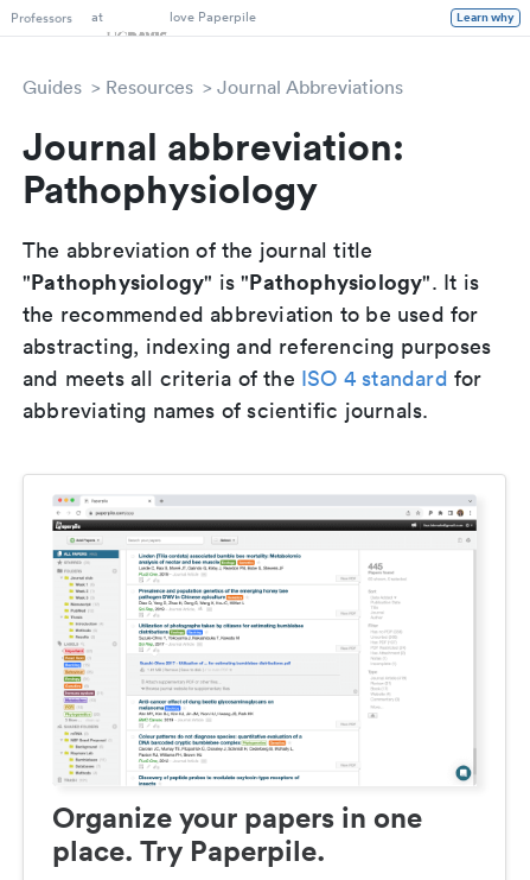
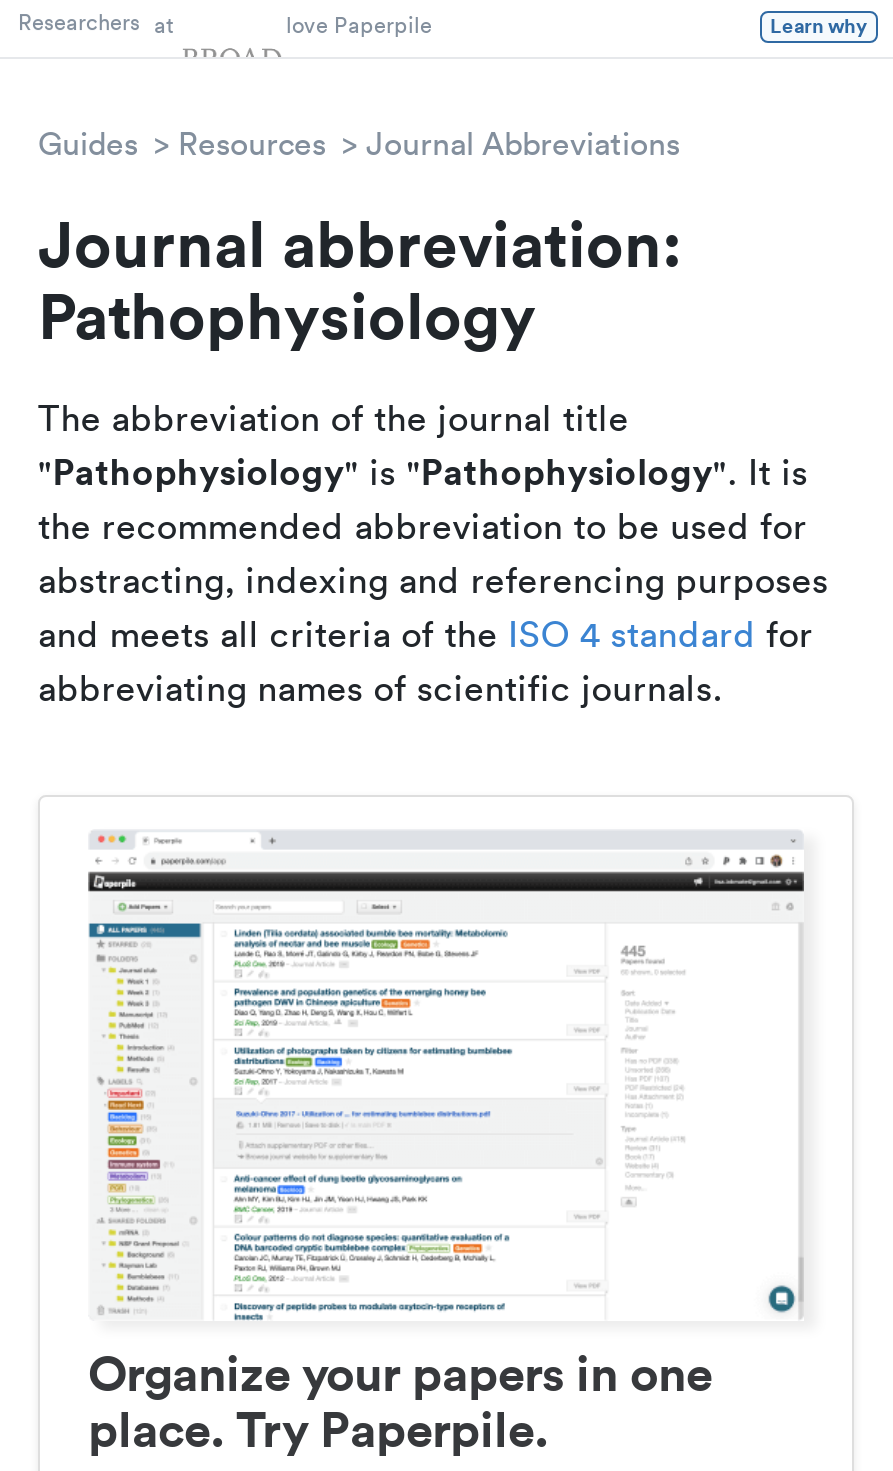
- Professors
- at
+ Researchers at
